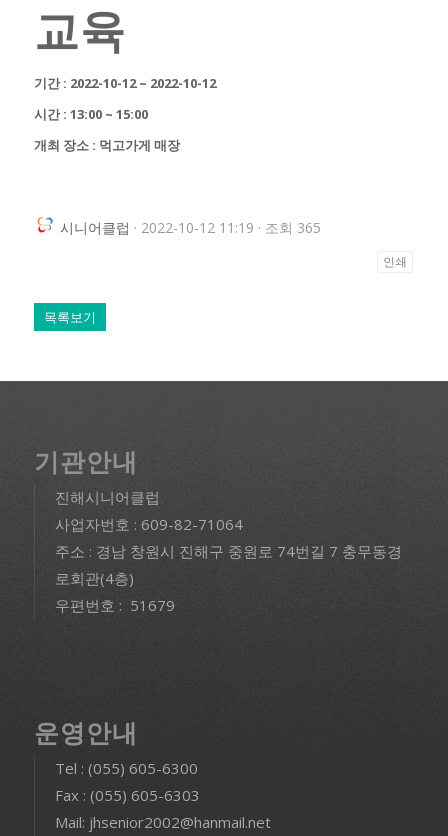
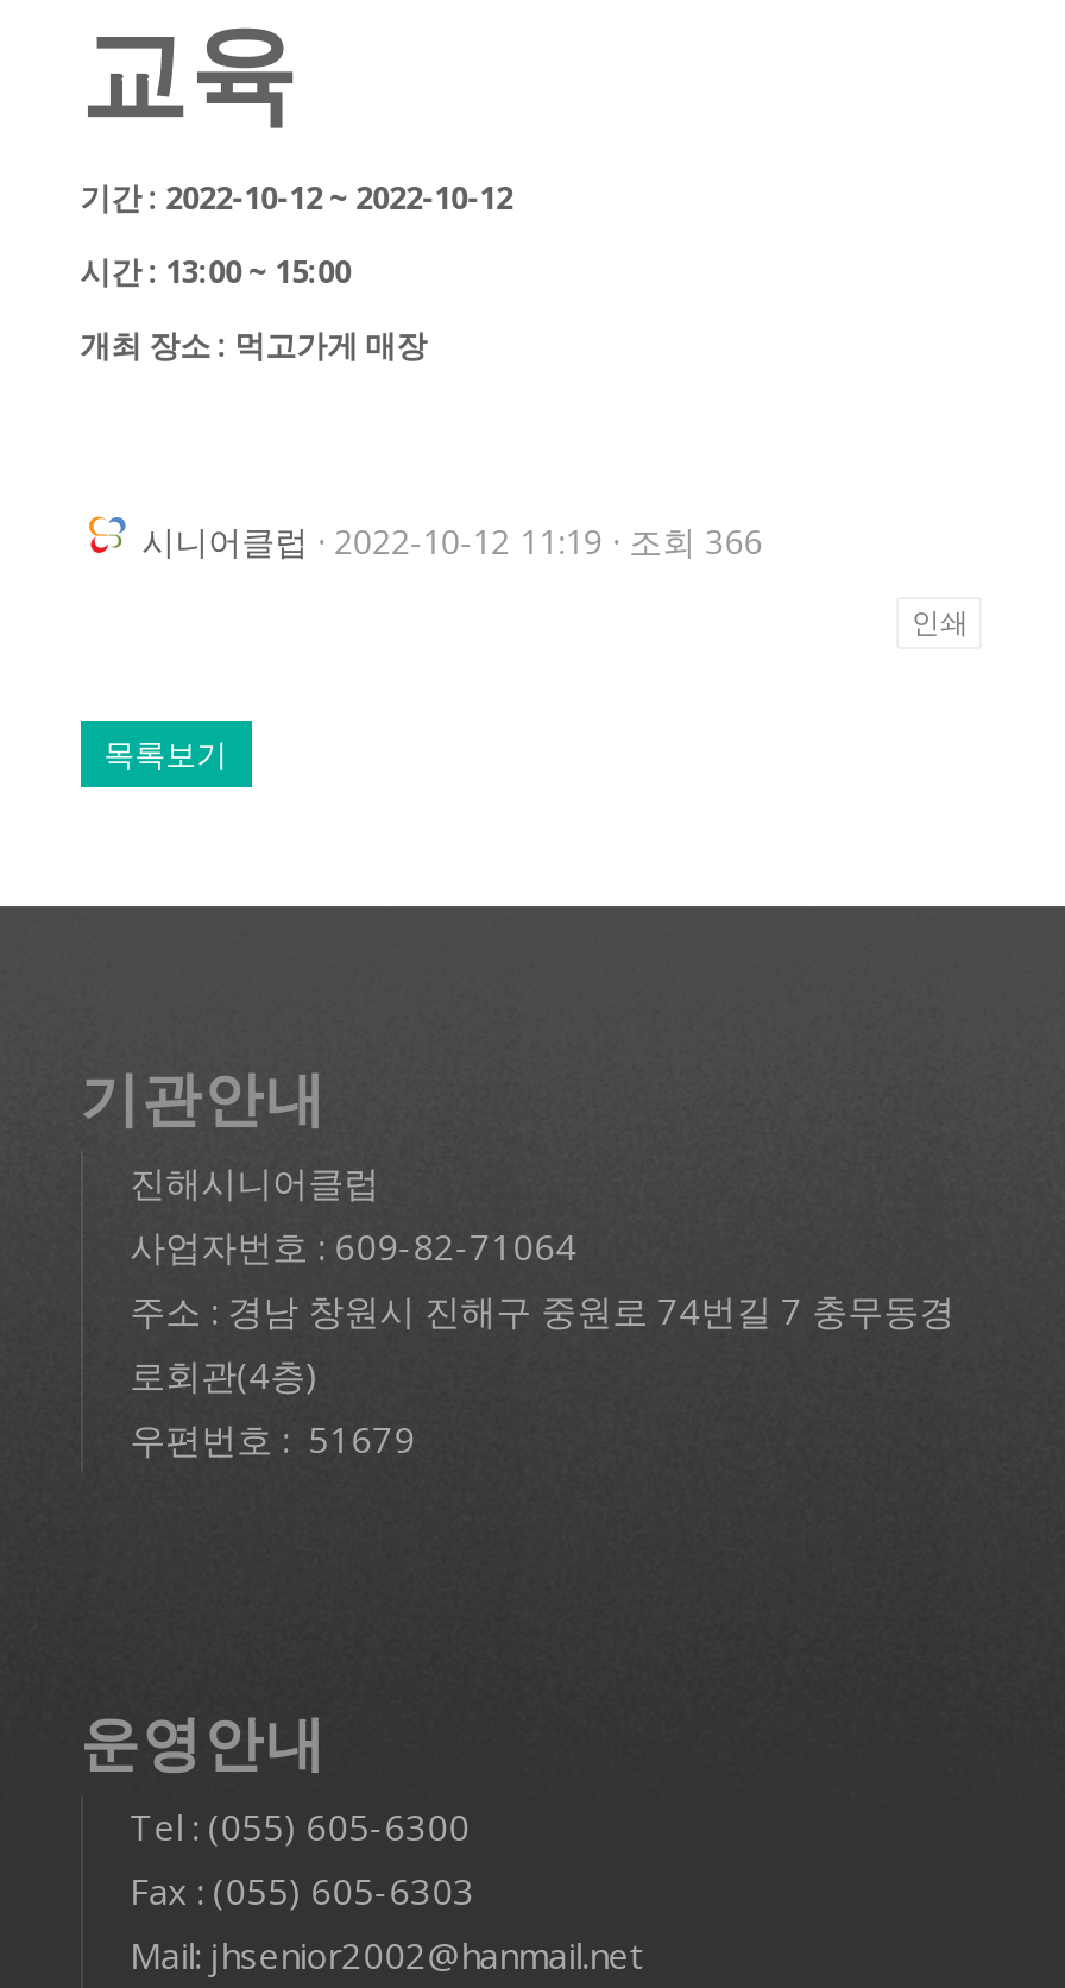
- 시니어클럽 · 2022-10-12 11:19 · 조회 365
+ 시니어클럽 · 2022-10-12 11:19 · 조회 366
